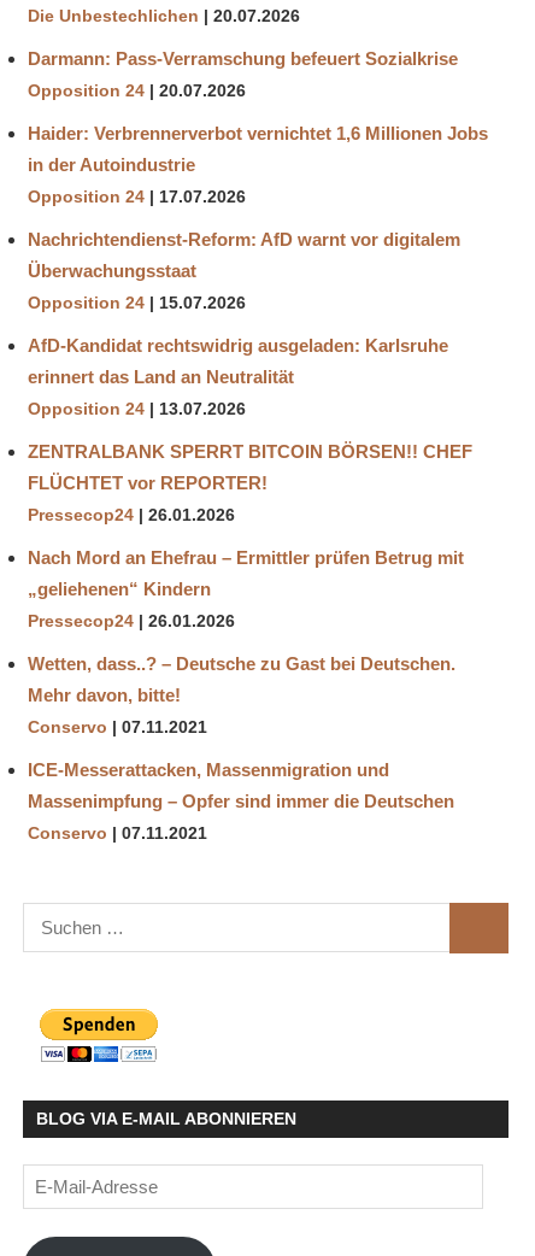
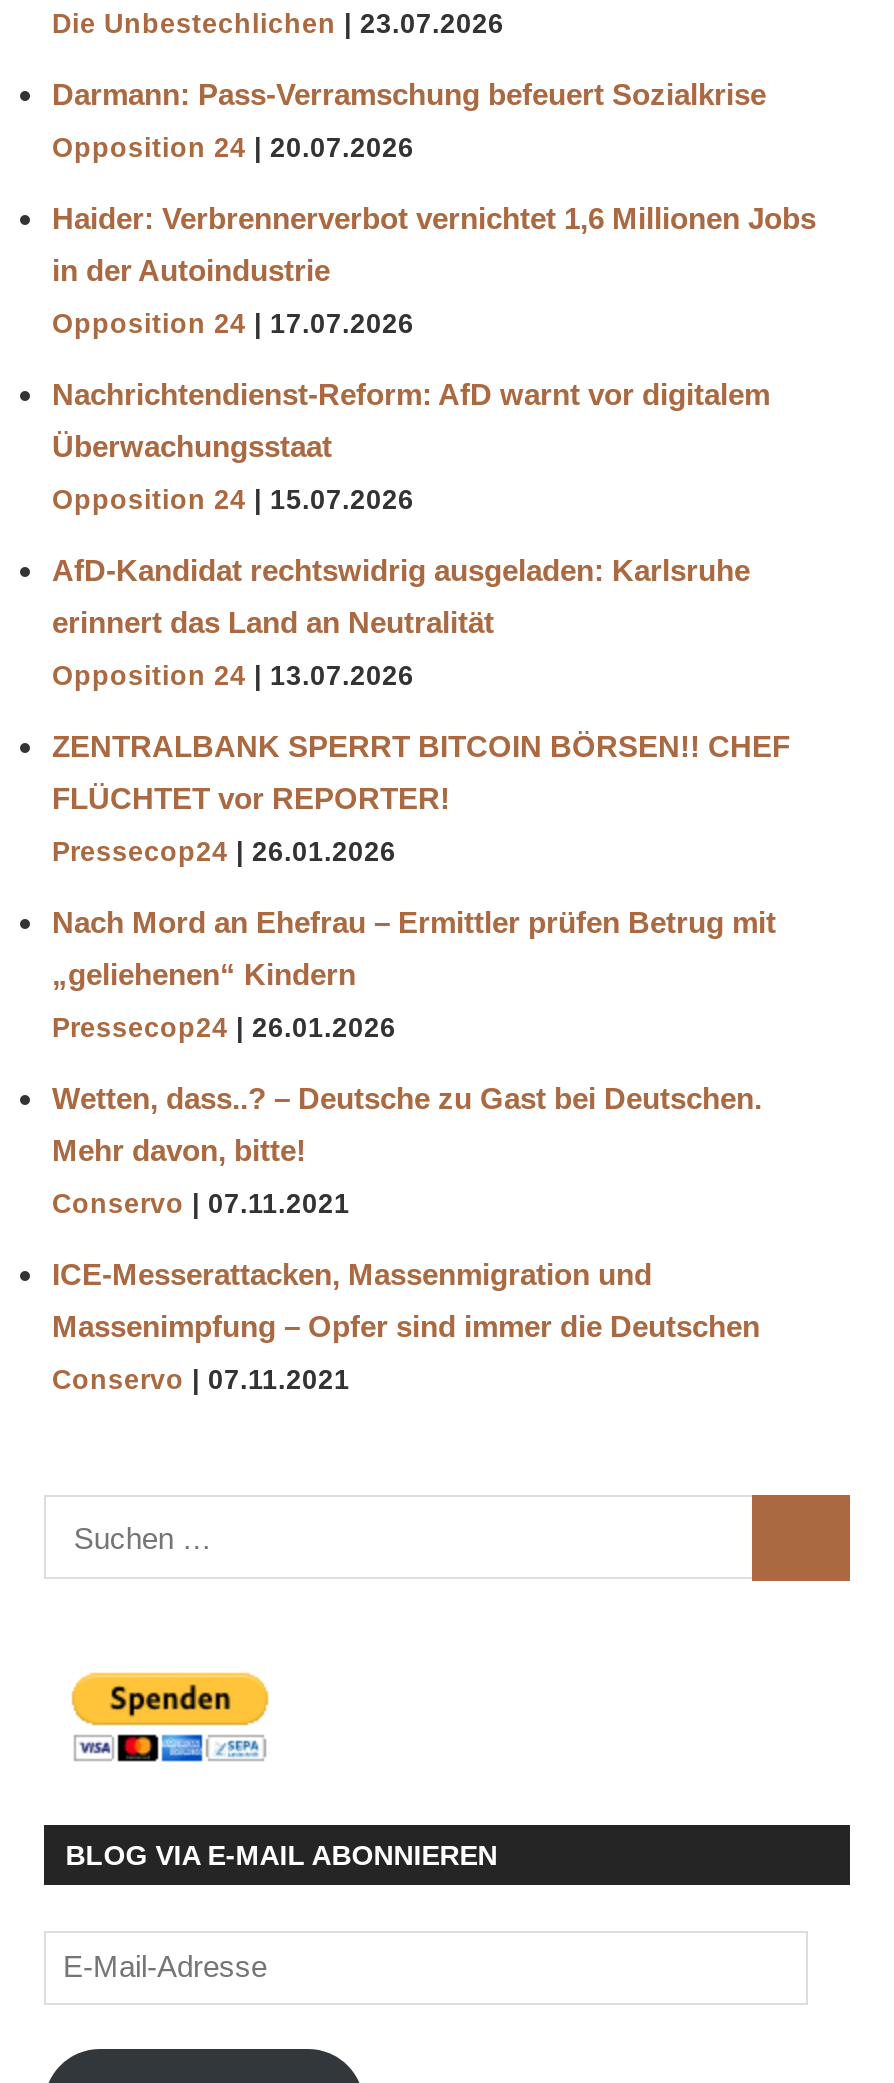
- Die Unbestechlichen 20.07.2026
+ Die Unbestechlichen 23.07.2026
